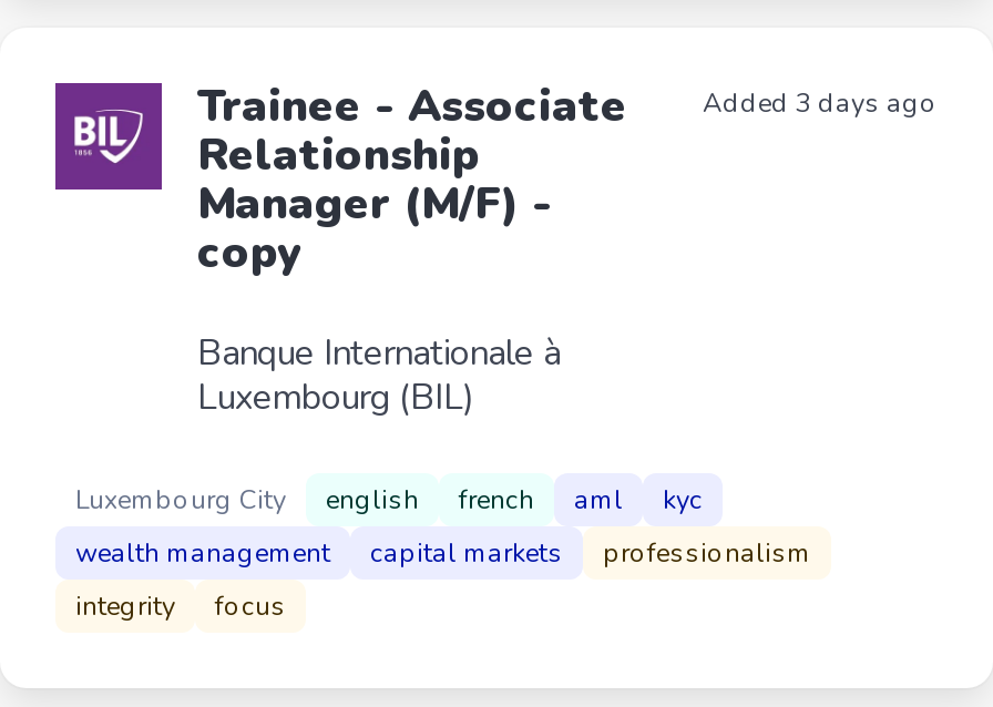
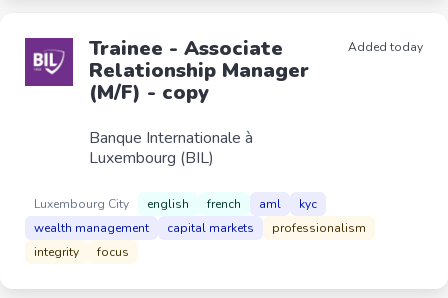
- Added 3 days ago
+ Added today
